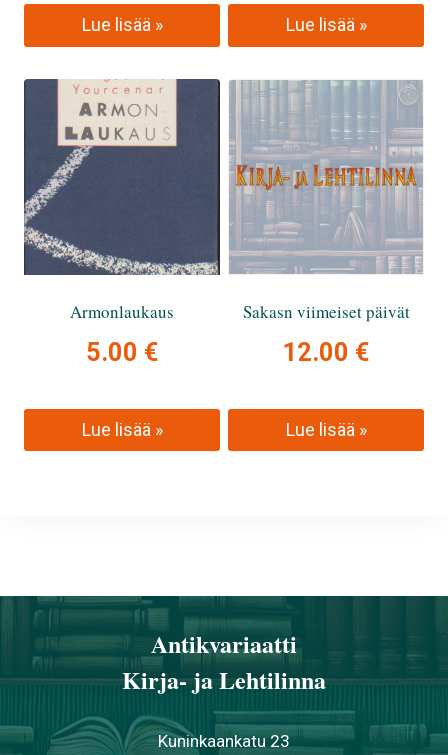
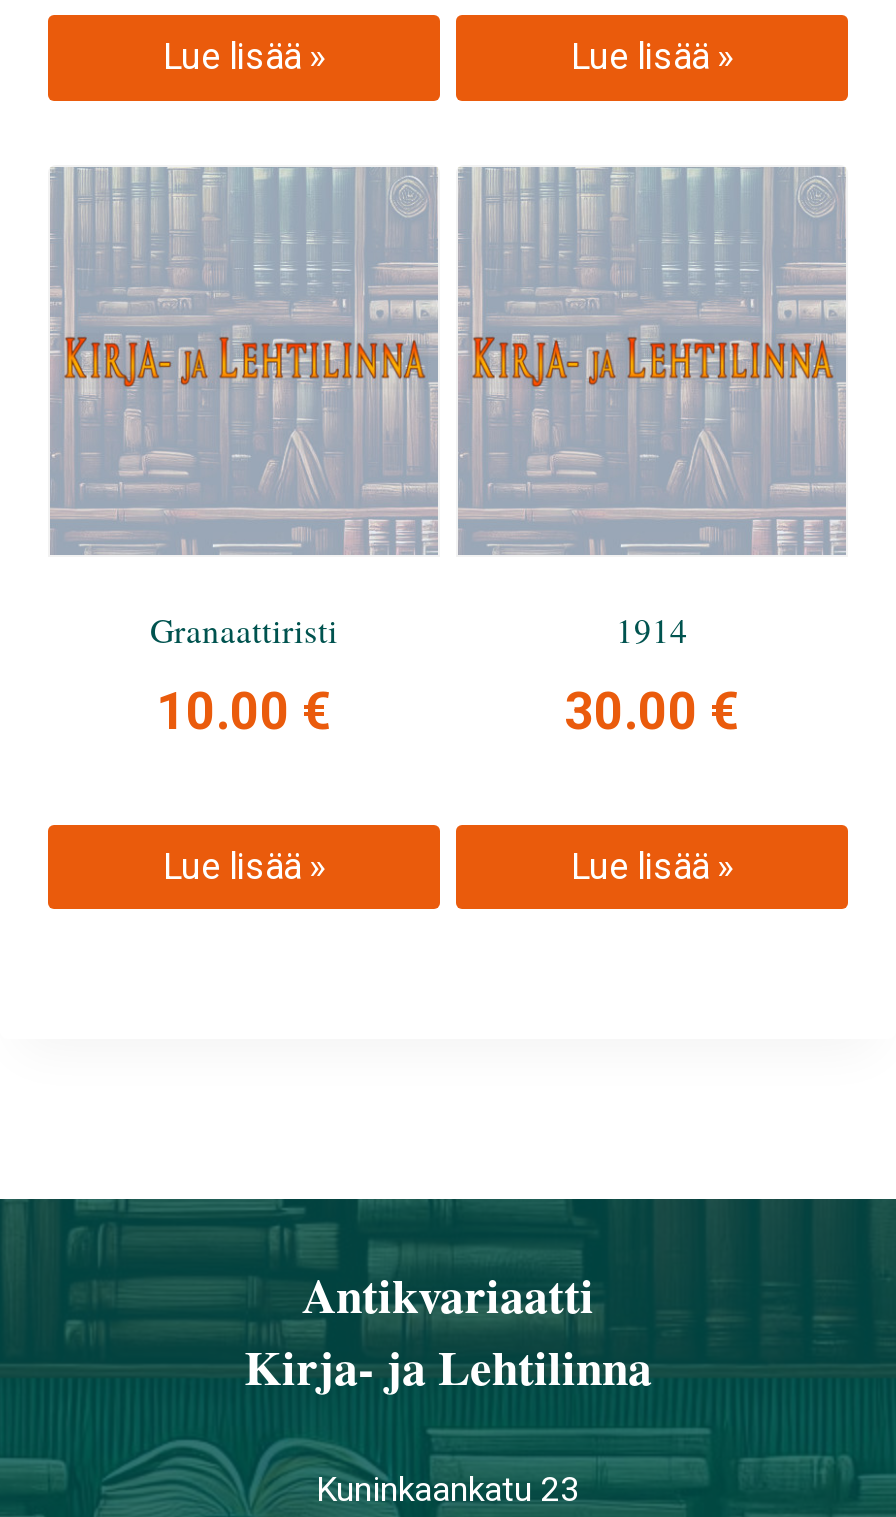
- [image]
- Armonlaukaus
+ [image]
+ Granaattiristi

- Sakasn viimeiset päivät
+ 1914

- 5.00 €
+ 10.00 €

- 12.00 €
+ 30.00 €
